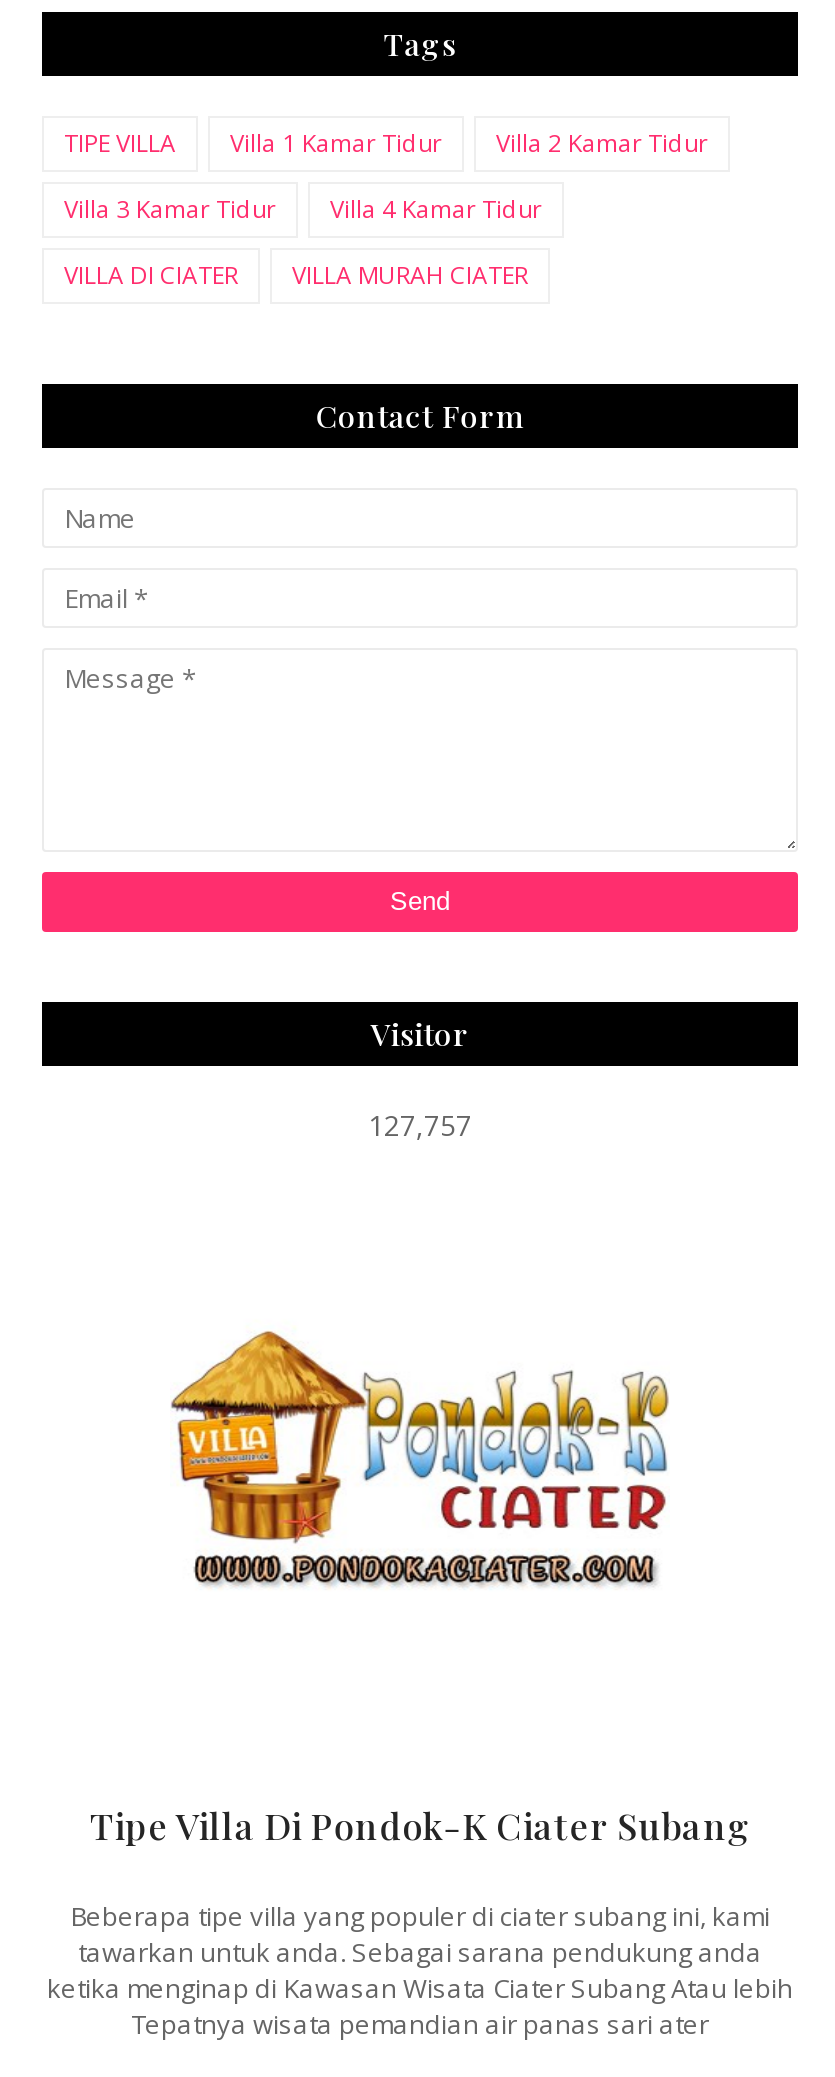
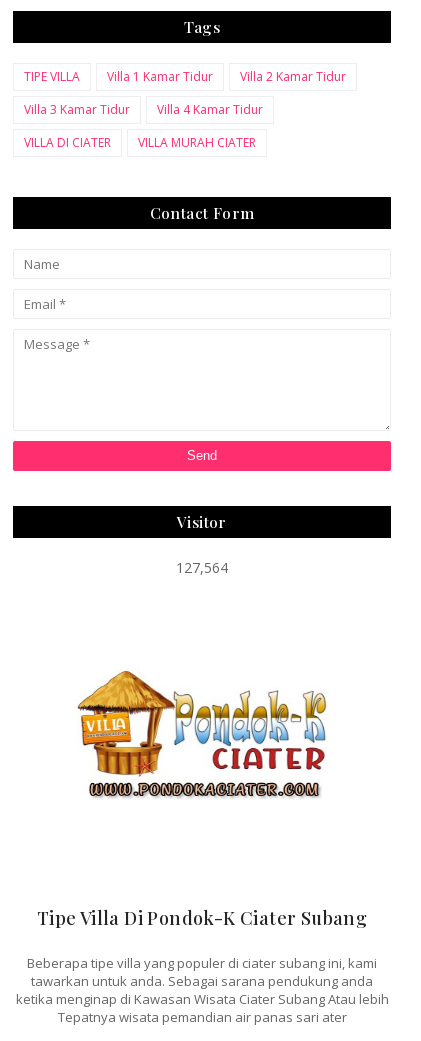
- 127,757
+ 127,564
